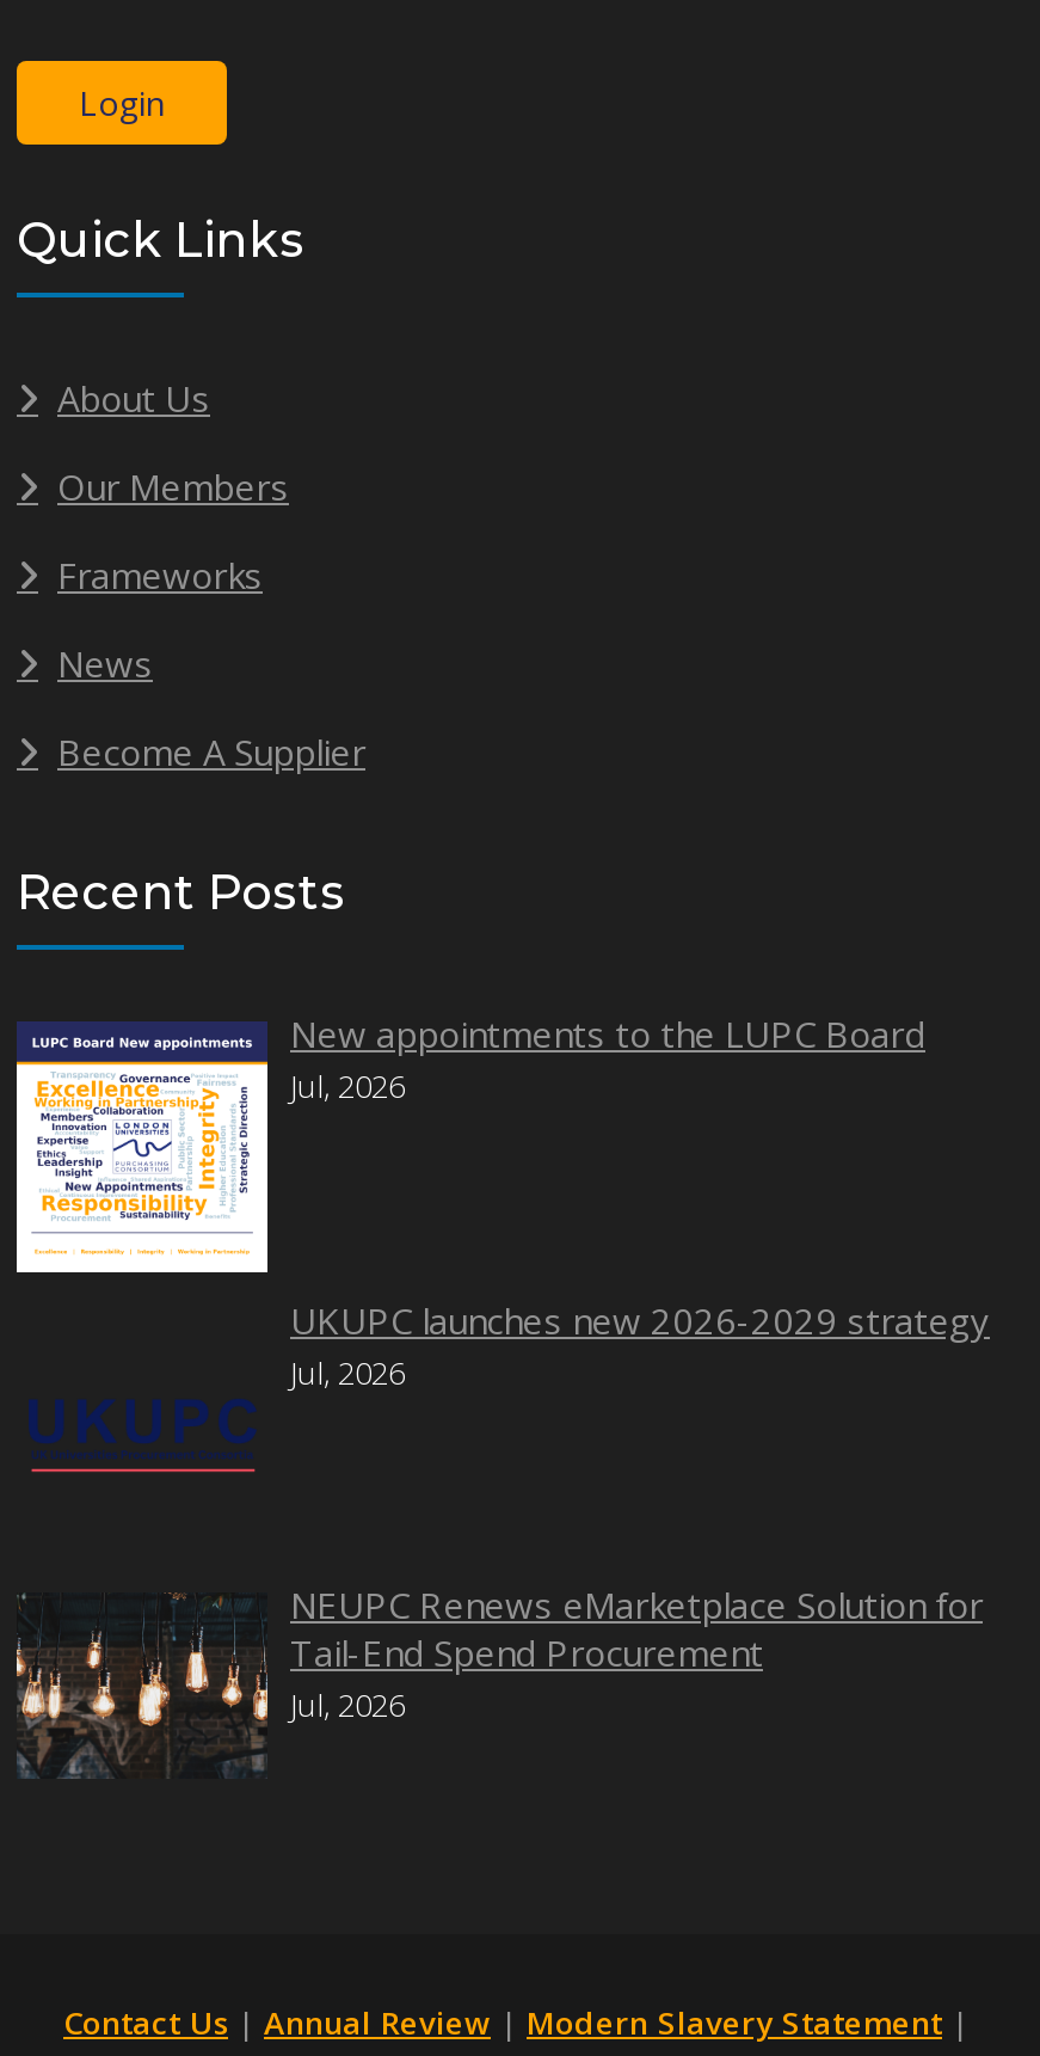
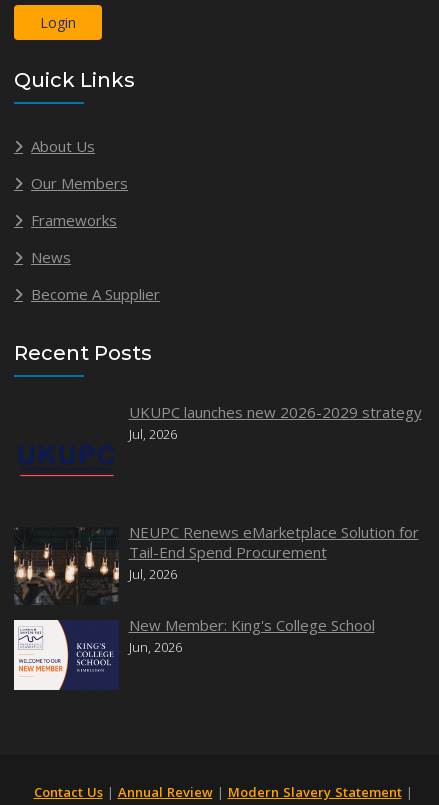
- [image]
- New appointments to the LUPC Board
- Jul, 2026

moved up: [image] | UKUPC launches new 2026-2029 strategy | Jul, 2026 | NEUPC Renews eMarketplace Solution for | Tail-End Spend Procurement | Jul, 2026

+ [image]
+ New Member: King's College School
+ Jun, 2026
